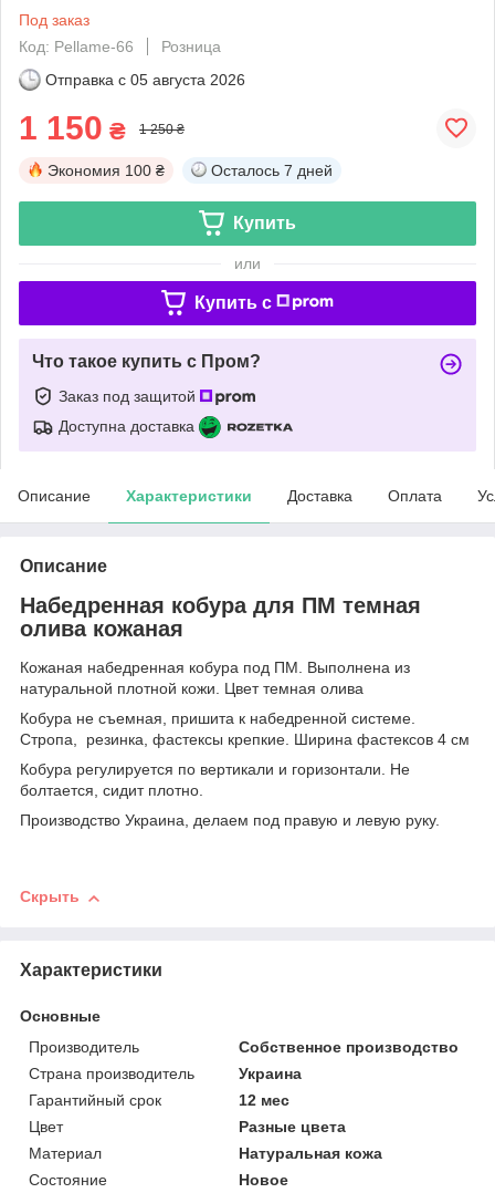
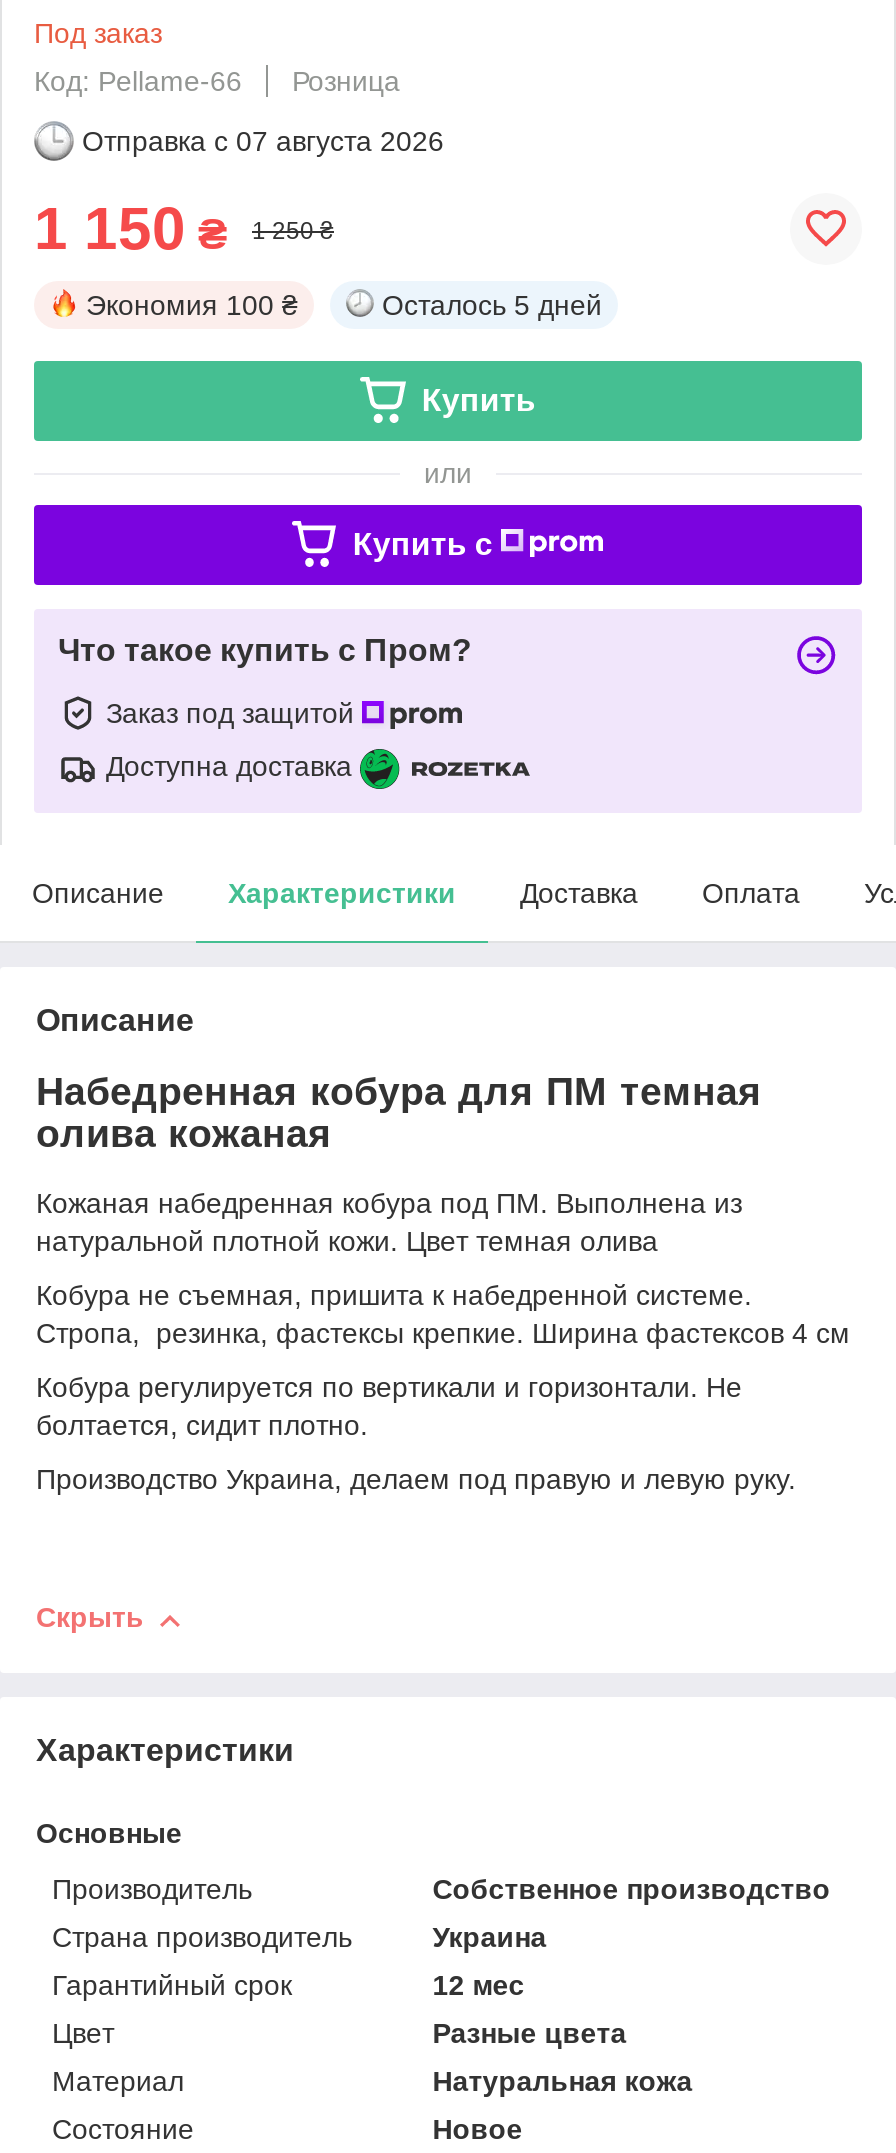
- Отправка с 05 августа 2026
+ Отправка с 07 августа 2026

- Осталось 7 дней
+ Осталось 5 дней
